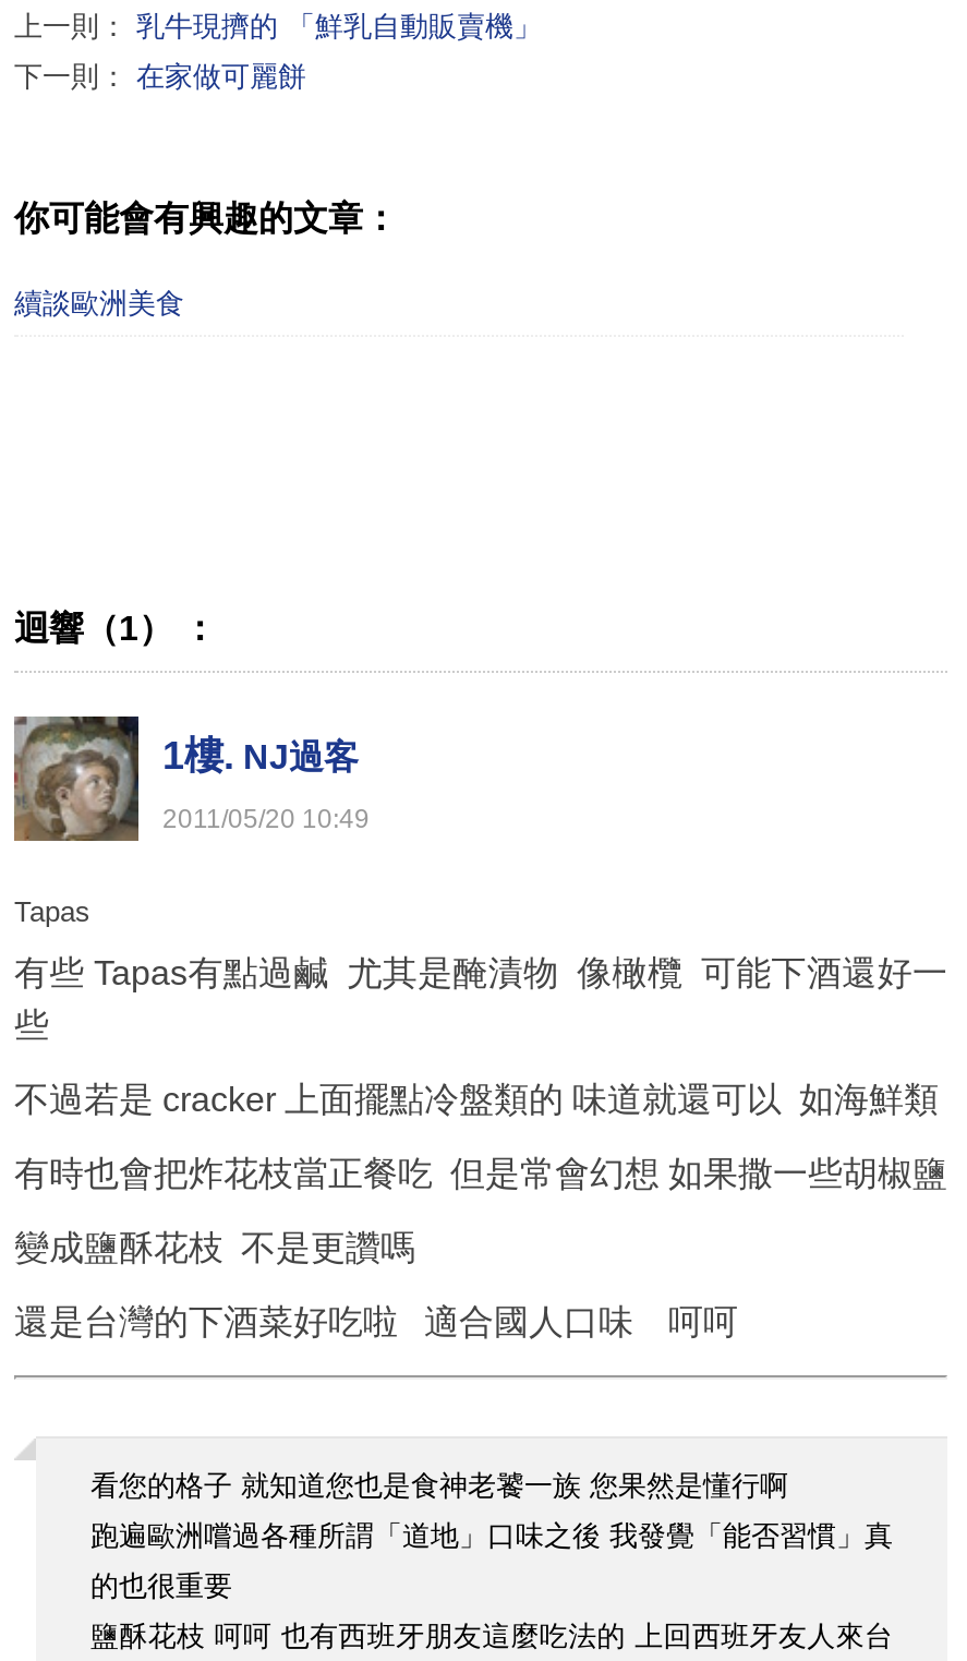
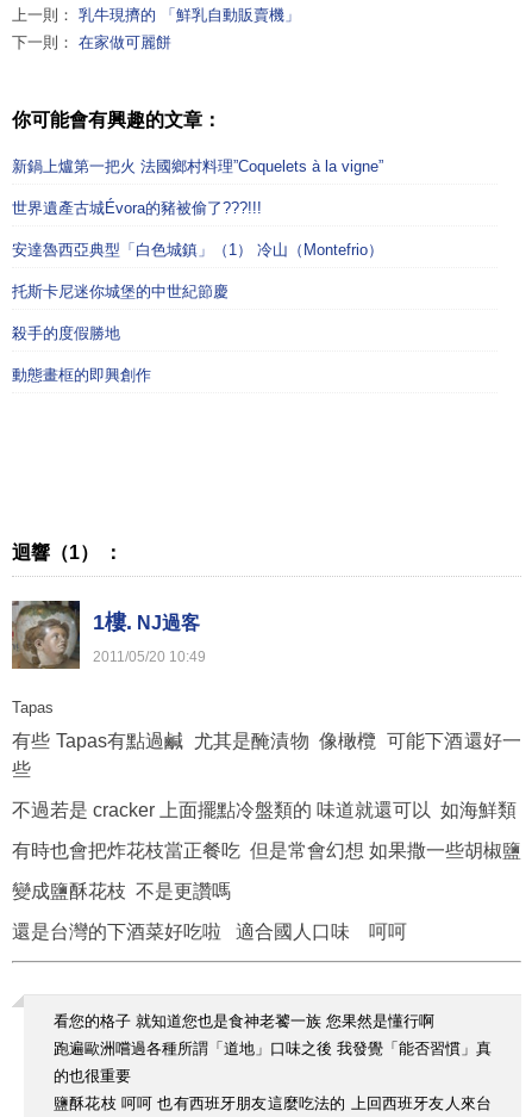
- 續談歐洲美食
+ 新鍋上爐第一把火 法國鄉村料理”Coquelets à la vigne”
+ 世界遺產古城Évora的豬被偷了???!!!
+ 安達魯西亞典型「白色城鎮」（1） 冷山（Montefrio）
+ 托斯卡尼迷你城堡的中世紀節慶
+ 殺手的度假勝地
+ 動態畫框的即興創作
